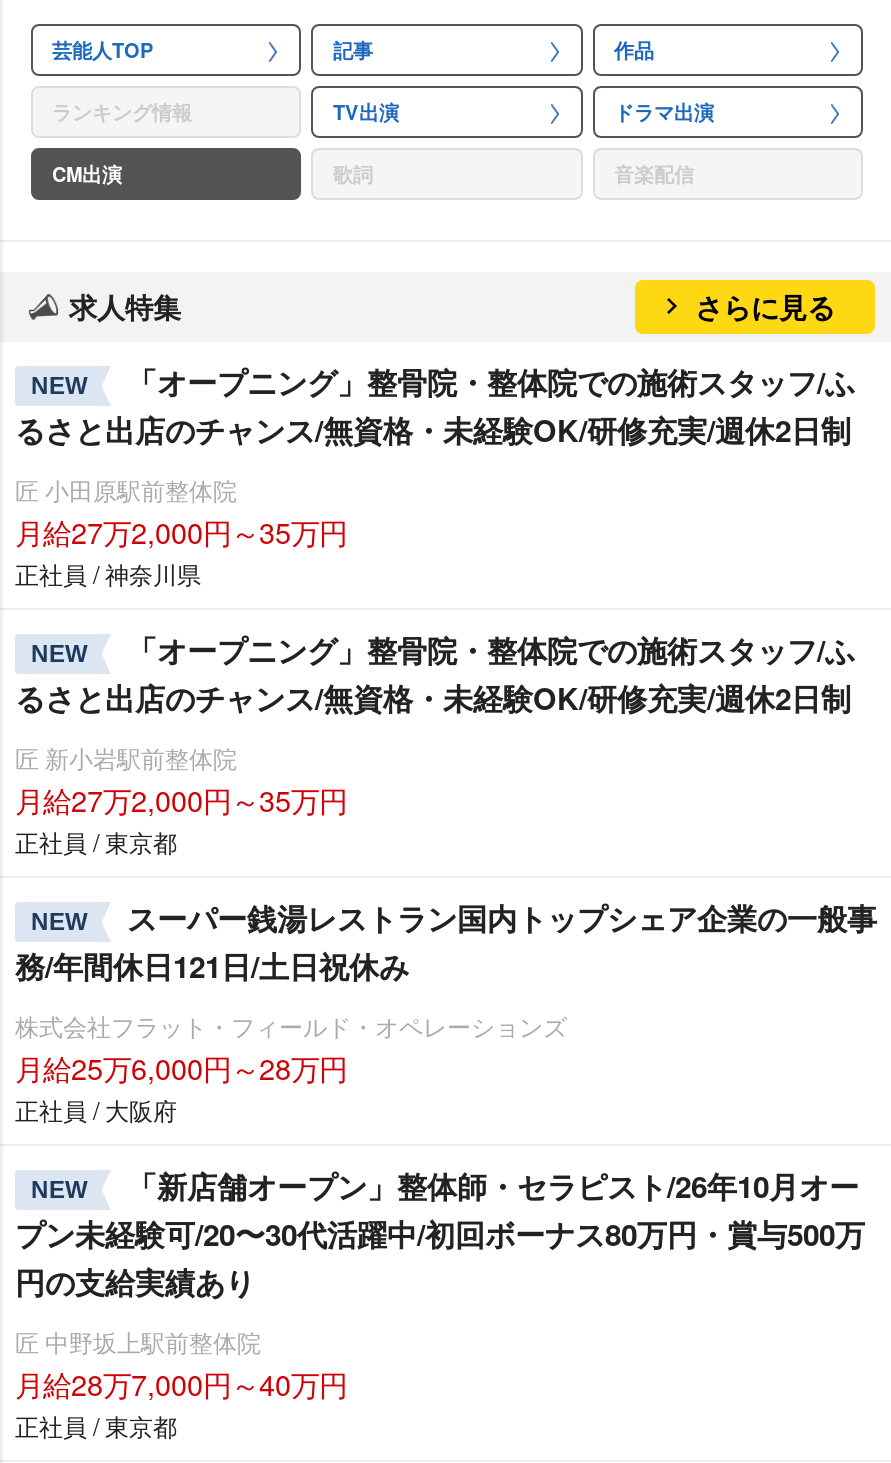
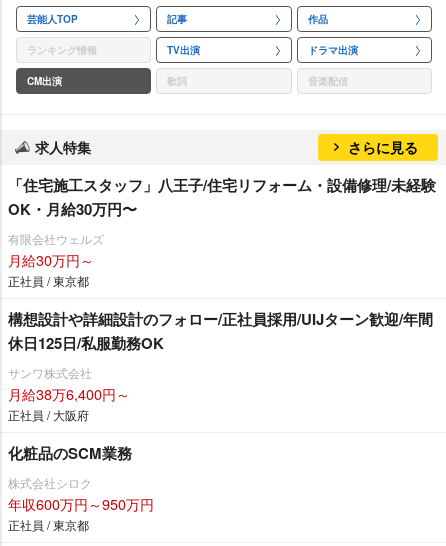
- NEW
- 「オープニング」整骨院・整体院での施術スタッフ/ふ
- るさと出店のチャンス/無資格・未経験OK/研修充実/週休2日制
- 匠 小田原駅前整体院
- 月給27万2,000円～35万円
- 正社員 / 神奈川県
- NEW
- 「オープニング」整骨院・整体院での施術スタッフ/ふ
- るさと出店のチャンス/無資格・未経験OK/研修充実/週休2日制
- 匠 新小岩駅前整体院
- 月給27万2,000円～35万円
+ 「住宅施工スタッフ」八王子/住宅リフォーム・設備修理/未経験
+ OK・月給30万円〜
+ 有限会社ウェルズ
+ 月給30万円～

- NEW
- スーパー銭湯レストラン国内トップシェア企業の一般事
- 務/年間休日121日/土日祝休み
+ 構想設計や詳細設計のフォロー/正社員採用/UIJターン歓迎/年間
+ 休日125日/私服勤務OK

- 株式会社フラット・フィールド・オペレーションズ
- 月給25万6,000円～28万円
+ サンワ株式会社
+ 月給38万6,400円～

- NEW
- 「新店舗オープン」整体師・セラピスト/26年10月オー
- プン未経験可/20〜30代活躍中/初回ボーナス80万円・賞与500万
- 円の支給実績あり
+ 化粧品のSCM業務

- 匠 中野坂上駅前整体院
- 月給28万7,000円～40万円
+ 株式会社シロク
+ 年収600万円～950万円
